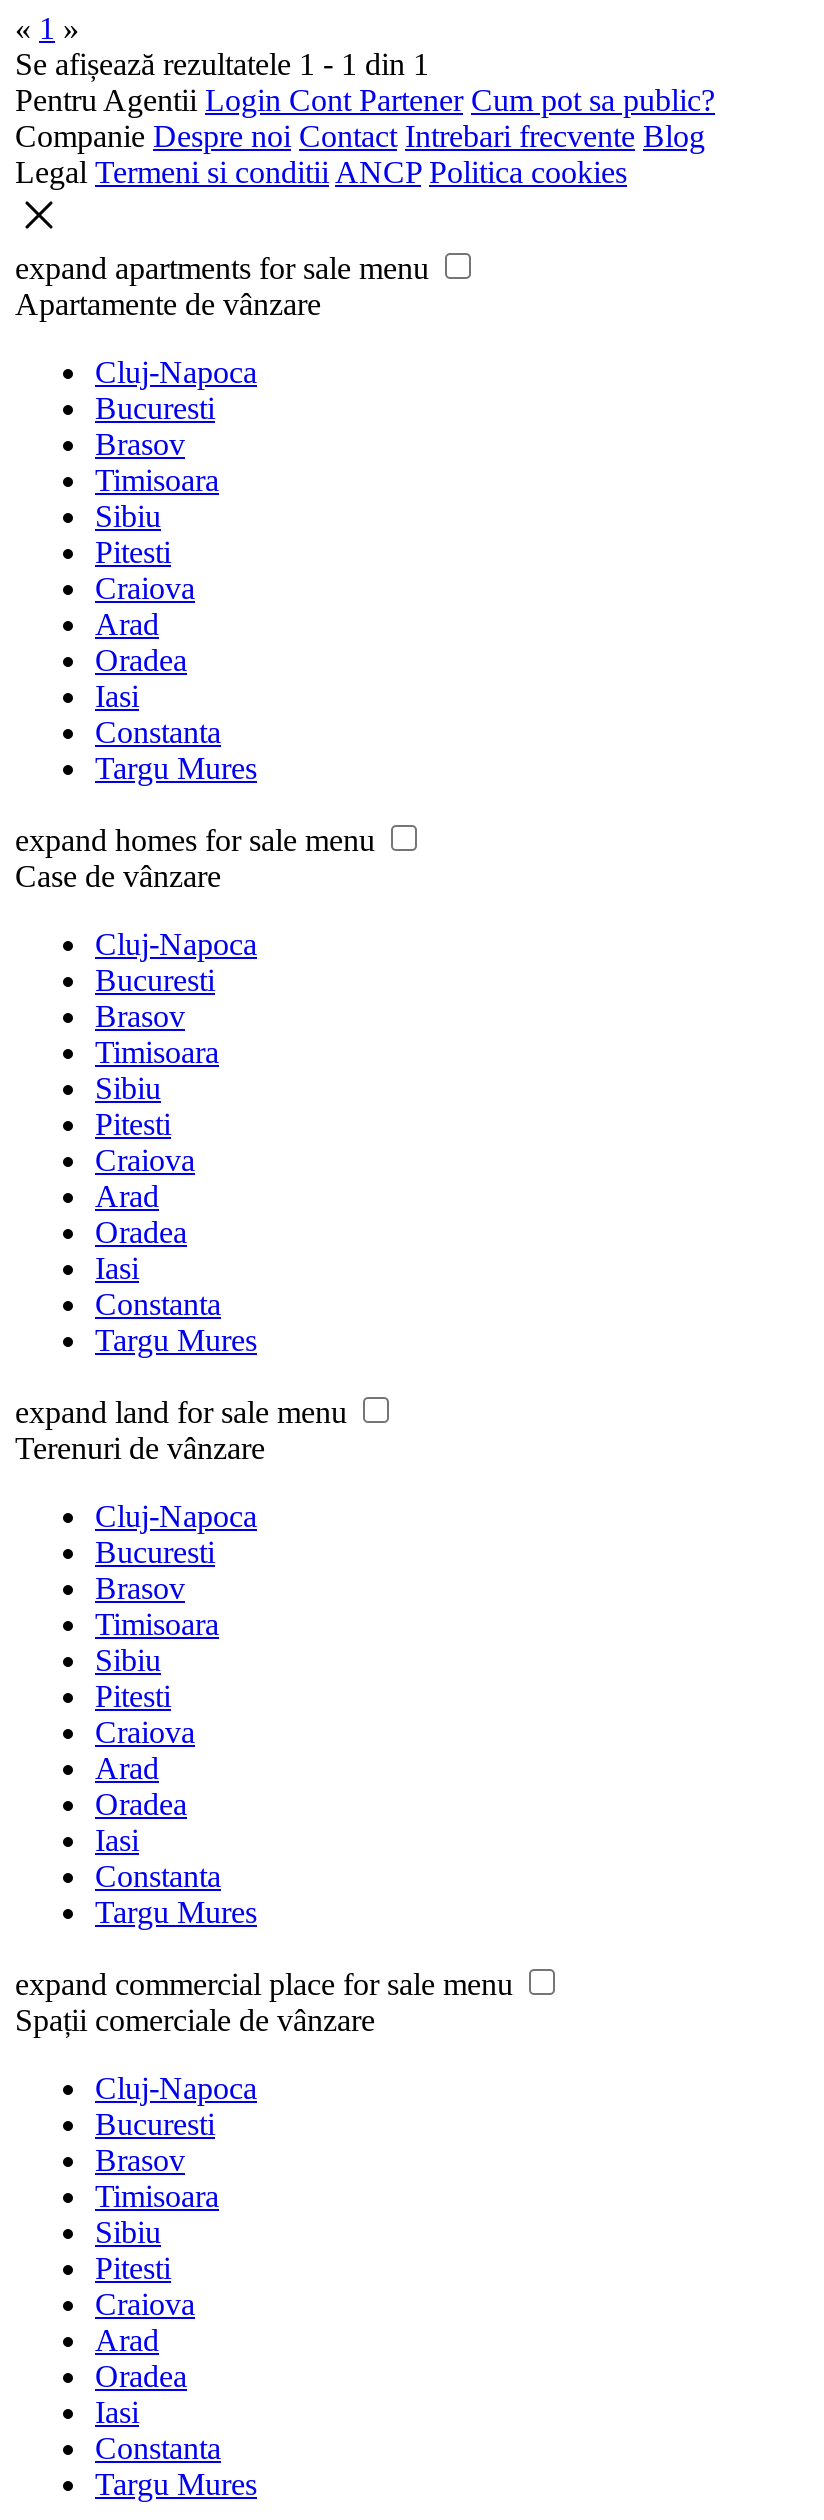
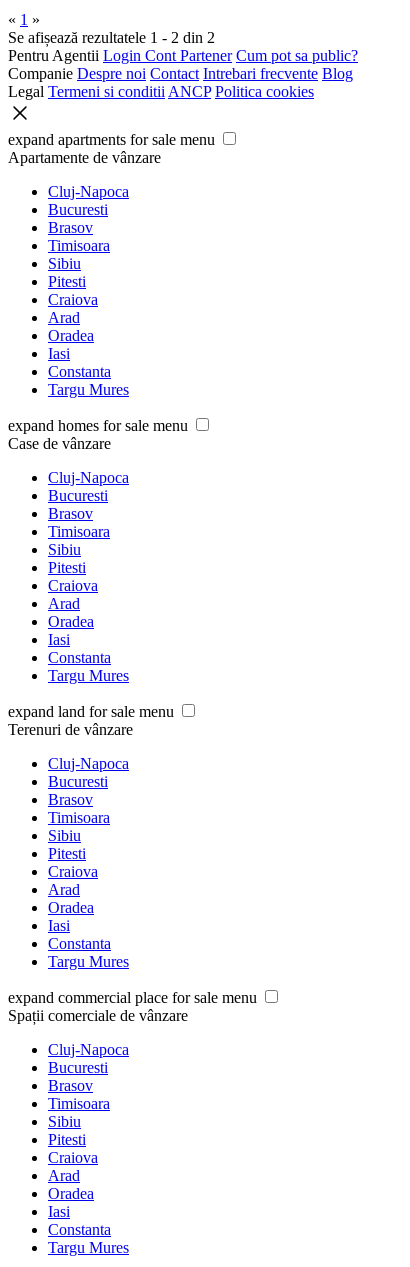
- Se afișează rezultatele 1 - 1 din 1
+ Se afișează rezultatele 1 - 2 din 2
